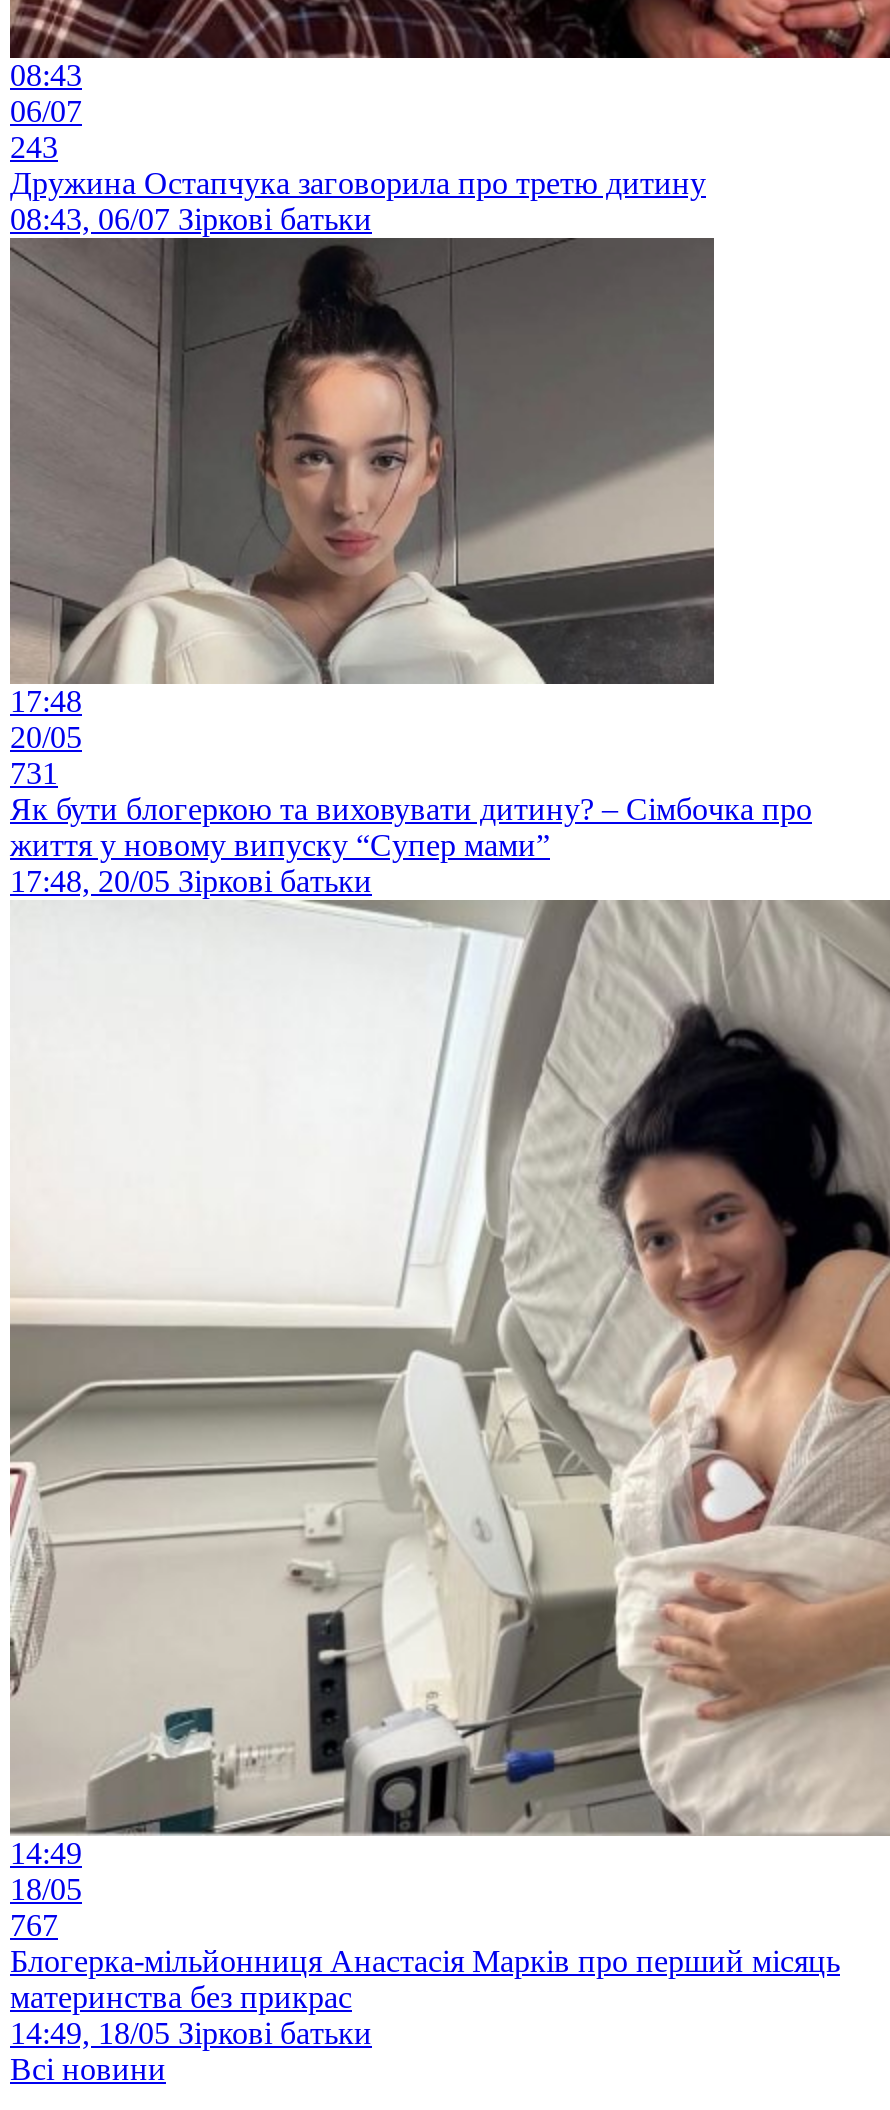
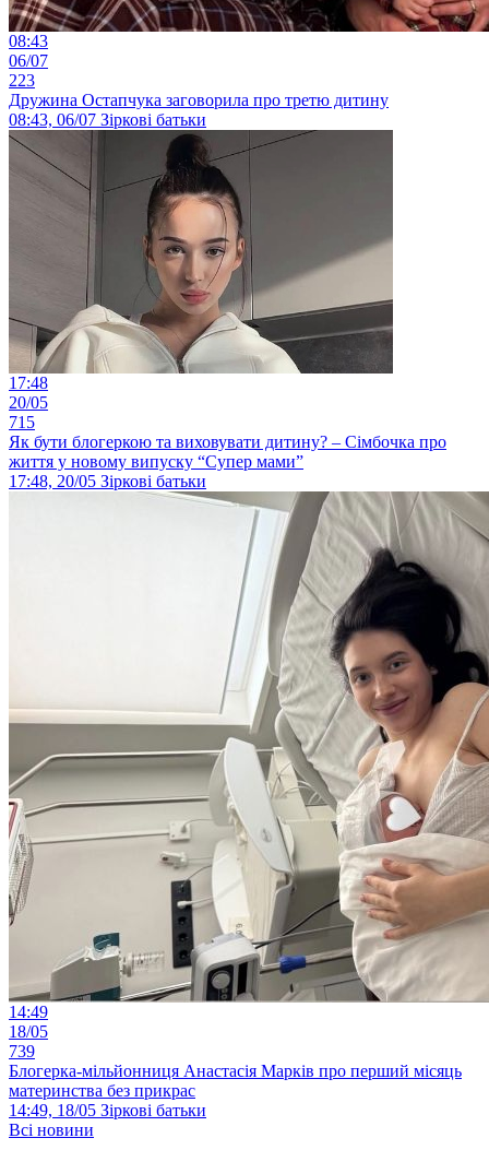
- 243
+ 223

- 731
+ 715

- 767
+ 739
